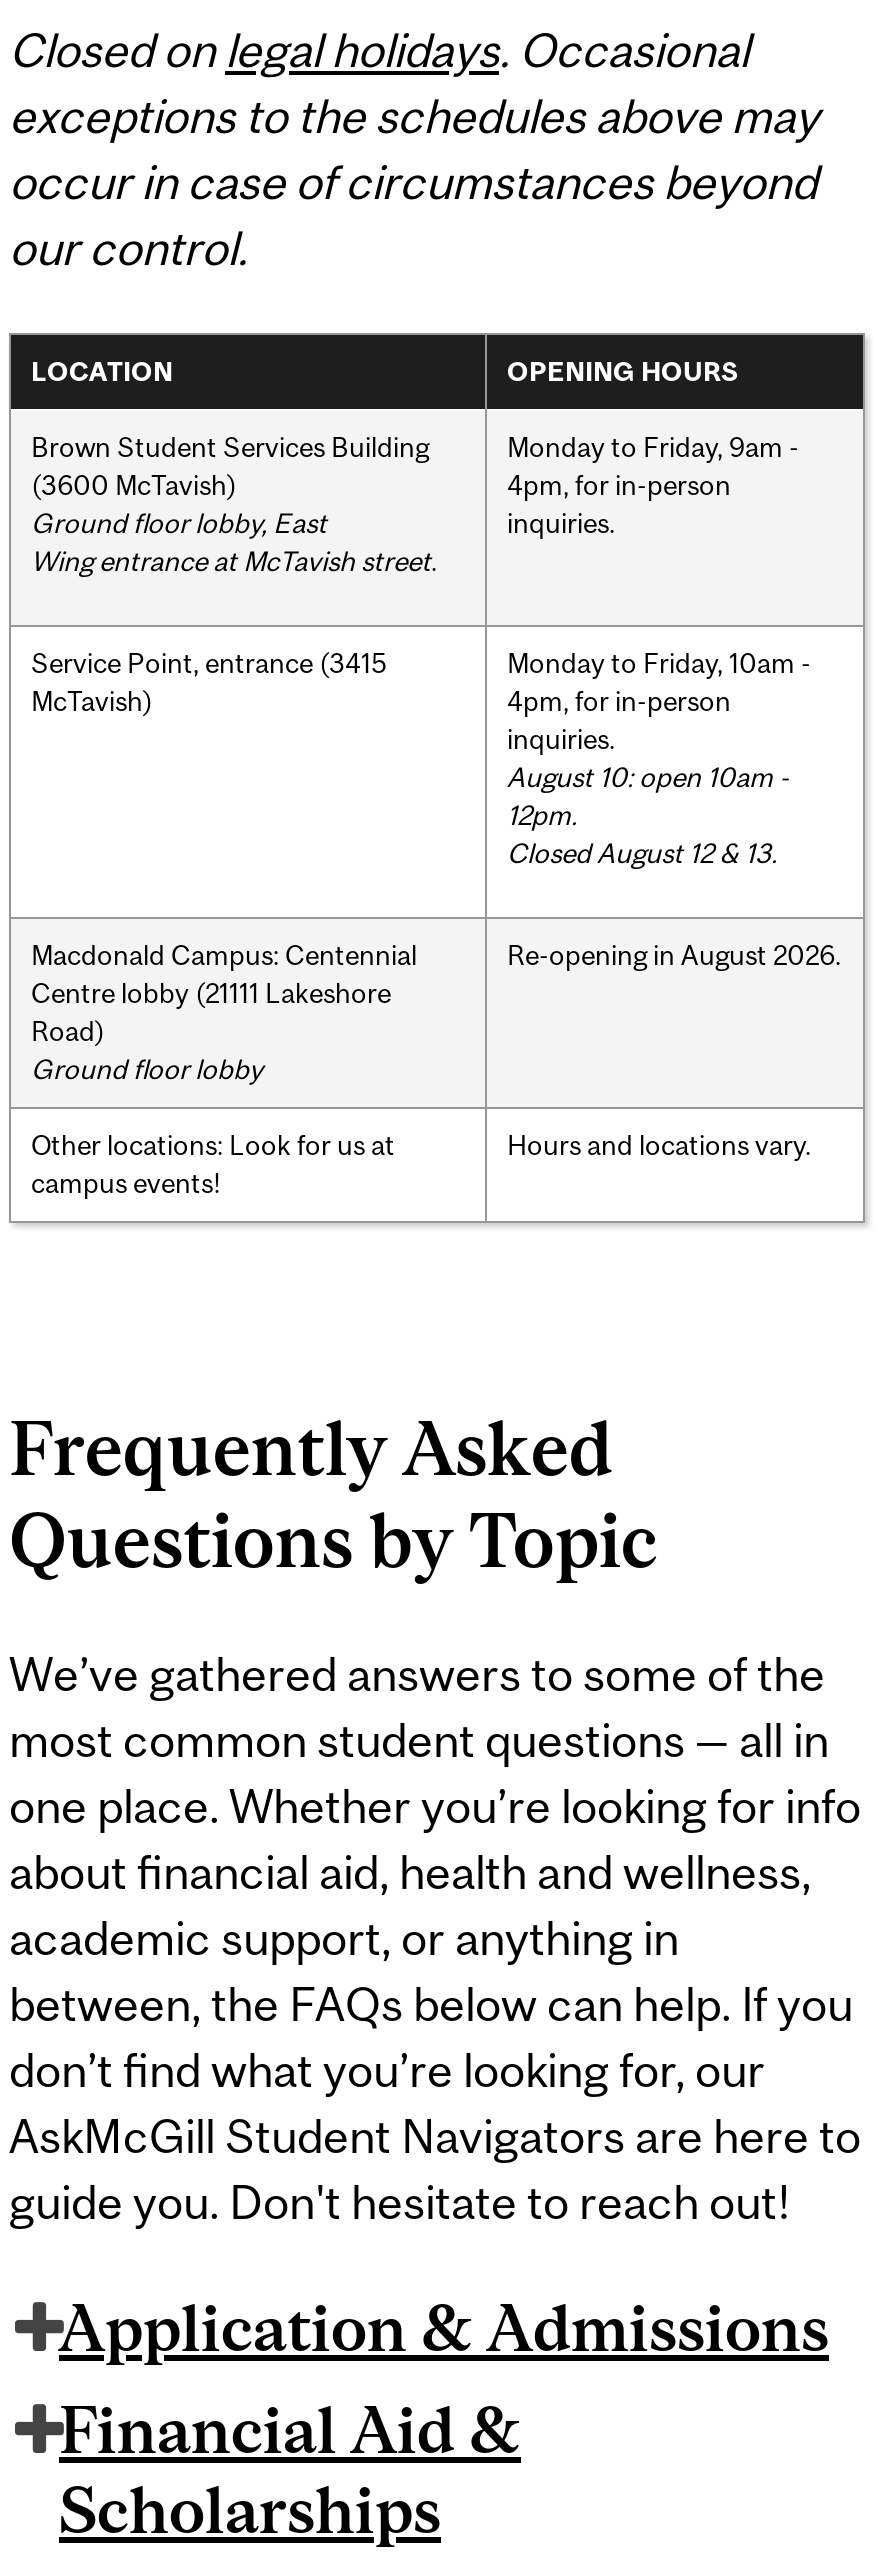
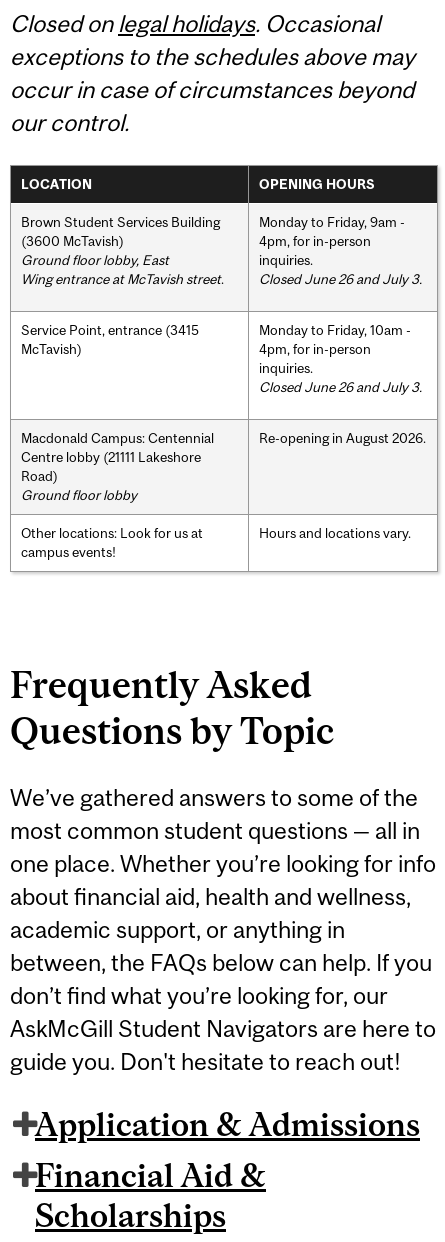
+ Closed June 26 and July 3.

- August 10: open 10am -
- 12pm.
- Closed August 12 & 13.
+ Closed June 26 and July 3.
